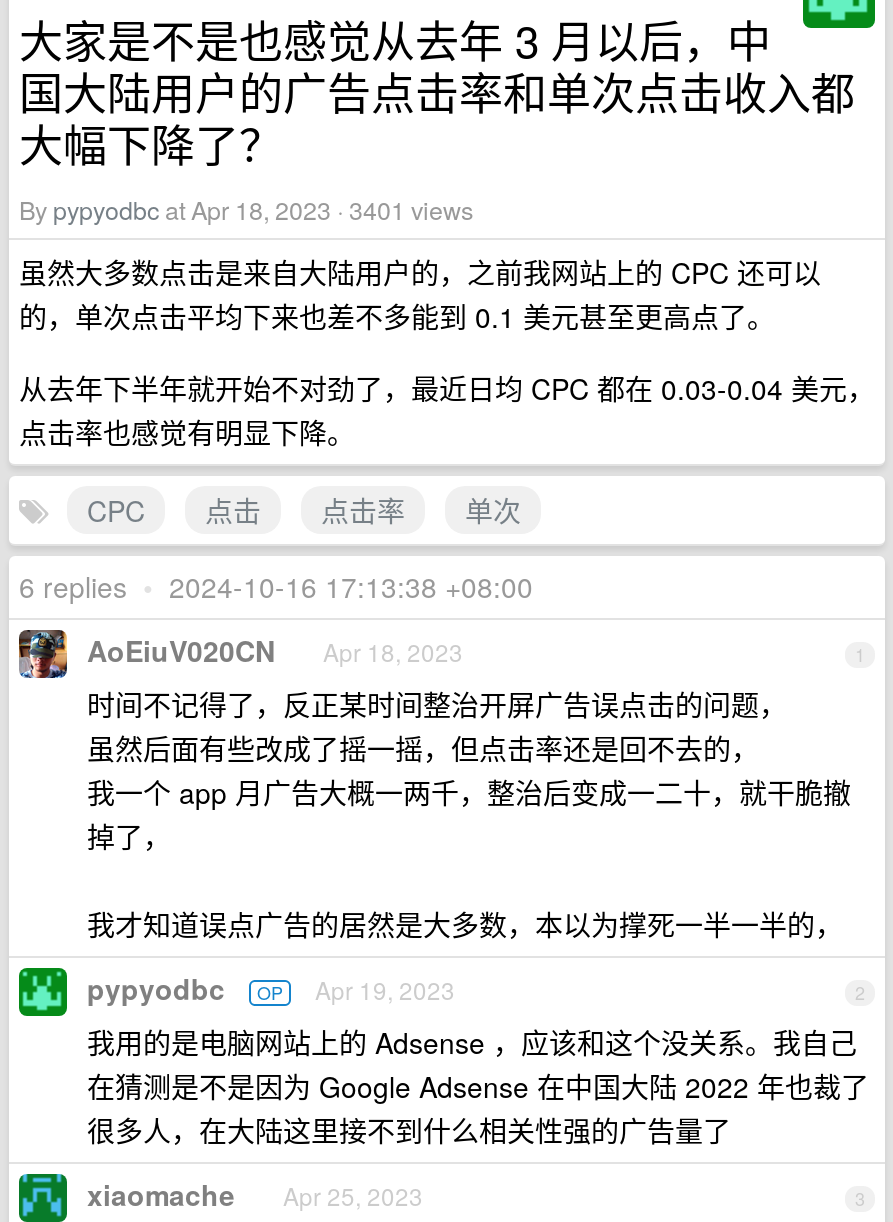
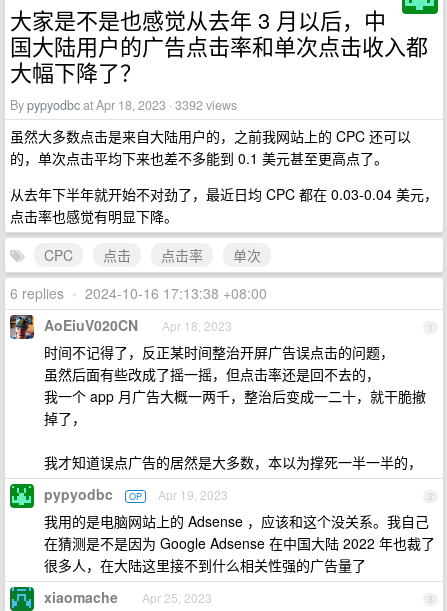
- By pypyodbc at Apr 18, 2023 · 3401 views
+ By pypyodbc at Apr 18, 2023 · 3392 views
